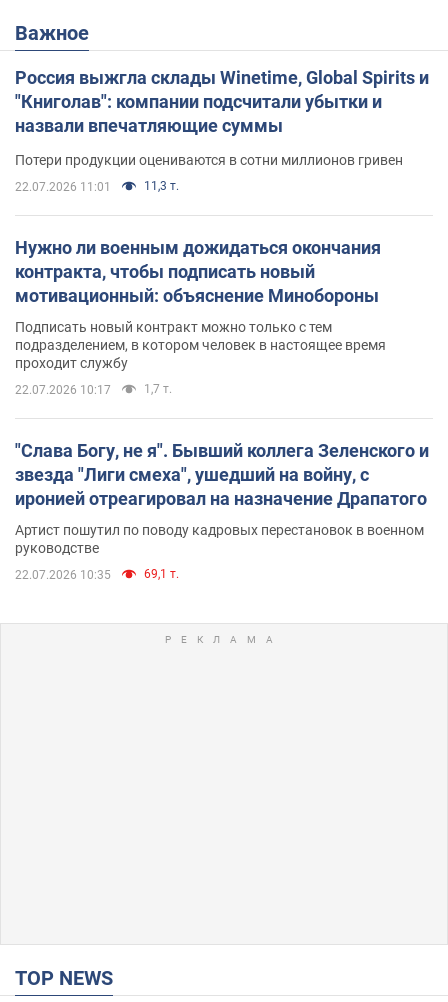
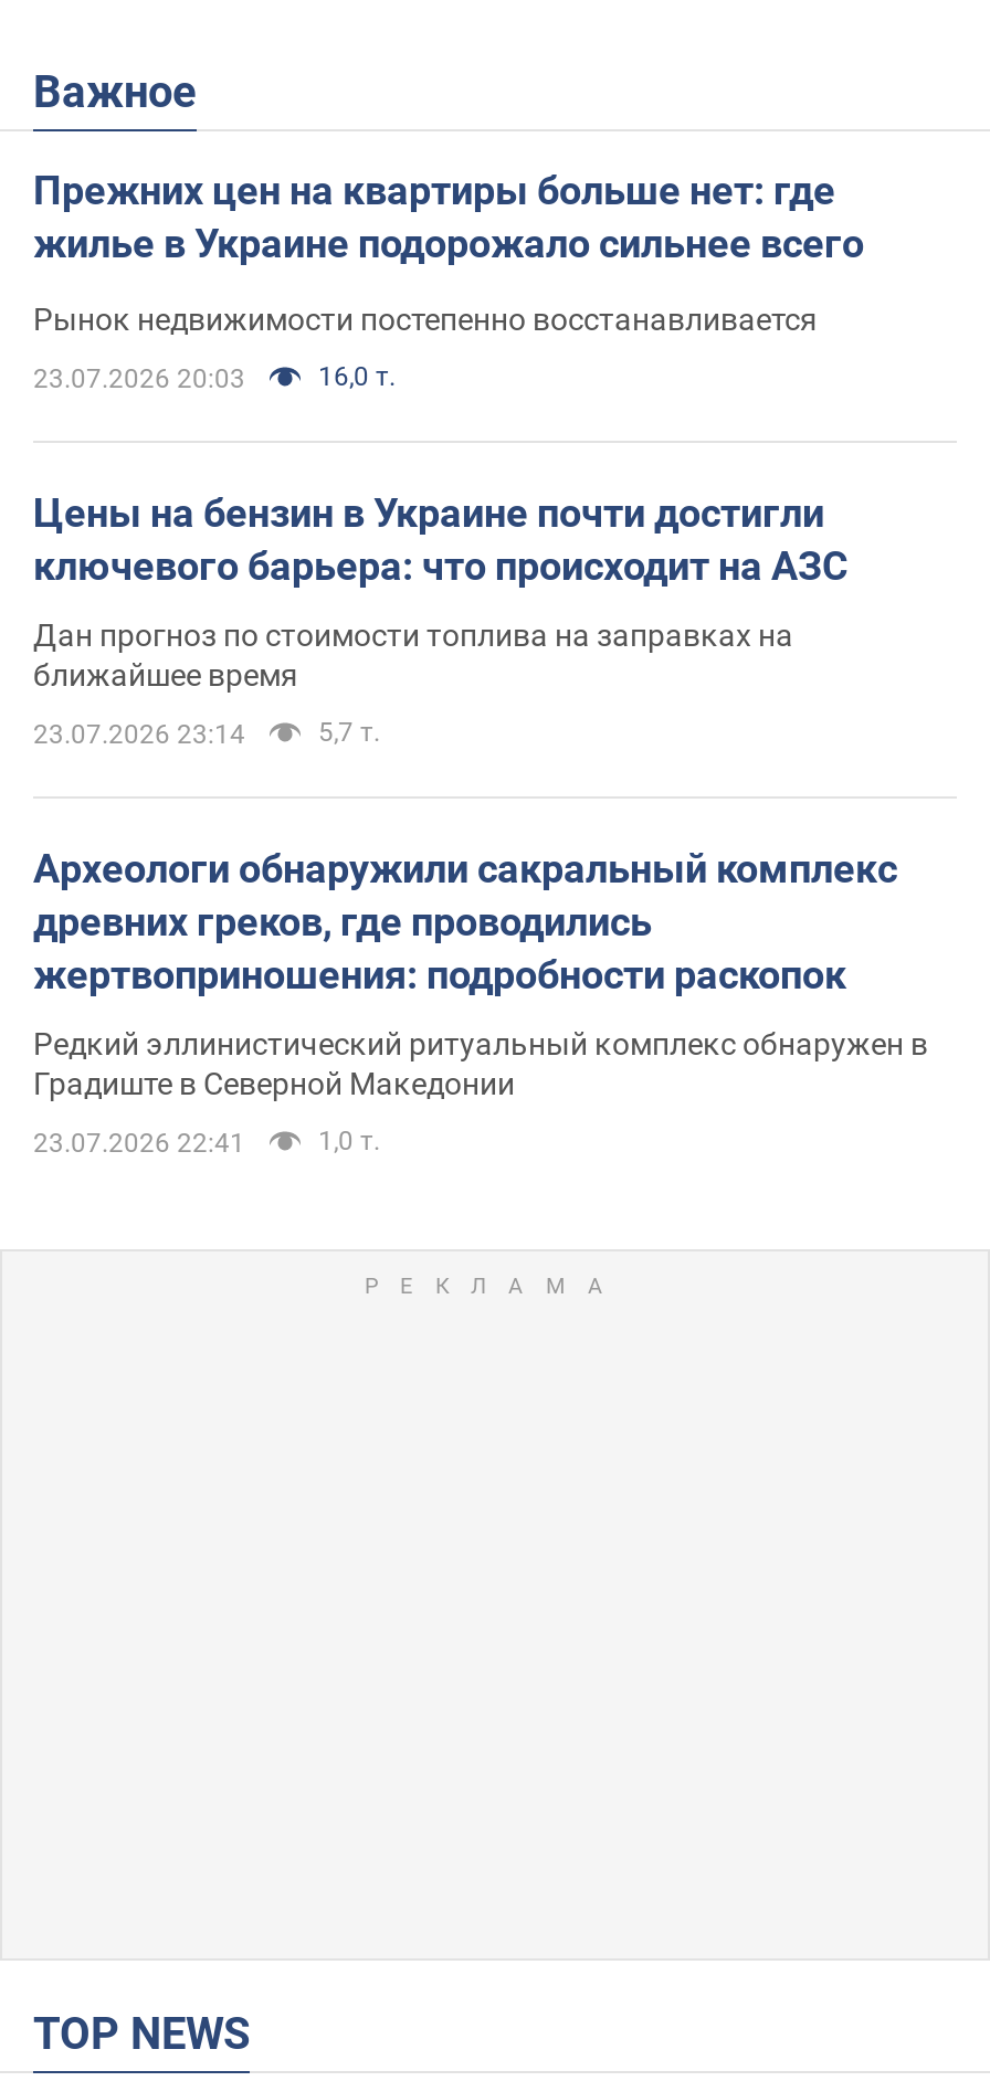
- Россия выжгла склады Winetime, Global Spirits и
- "Книголав": компании подсчитали убытки и
- назвали впечатляющие суммы
+ Прежних цен на квартиры больше нет: где
+ жилье в Украине подорожало сильнее всего

- Потери продукции оцениваются в сотни миллионов гривен
+ Рынок недвижимости постепенно восстанавливается

- 22.07.2026 11:01
- 11,3 т.
+ 23.07.2026 20:03
+ 16,0 т.

- Нужно ли военным дожидаться окончания
- контракта, чтобы подписать новый
- мотивационный: объяснение Минобороны
+ Цены на бензин в Украине почти достигли
+ ключевого барьера: что происходит на АЗС

- Подписать новый контракт можно только с тем
- подразделением, в котором человек в настоящее время
- проходит службу
+ Дан прогноз по стоимости топлива на заправках на
+ ближайшее время

- 22.07.2026 10:17
- 1,7 т.
+ 23.07.2026 23:14
+ 5,7 т.

- "Слава Богу, не я". Бывший коллега Зеленского и
- звезда "Лиги смеха", ушедший на войну, с
- иронией отреагировал на назначение Драпатого
+ Археологи обнаружили сакральный комплекс
+ древних греков, где проводились
+ жертвоприношения: подробности раскопок

- Артист пошутил по поводу кадровых перестановок в военном
- руководстве
+ Редкий эллинистический ритуальный комплекс обнаружен в
+ Градиште в Северной Македонии

- 22.07.2026 10:35
- 69,1 т.
+ 23.07.2026 22:41
+ 1,0 т.
